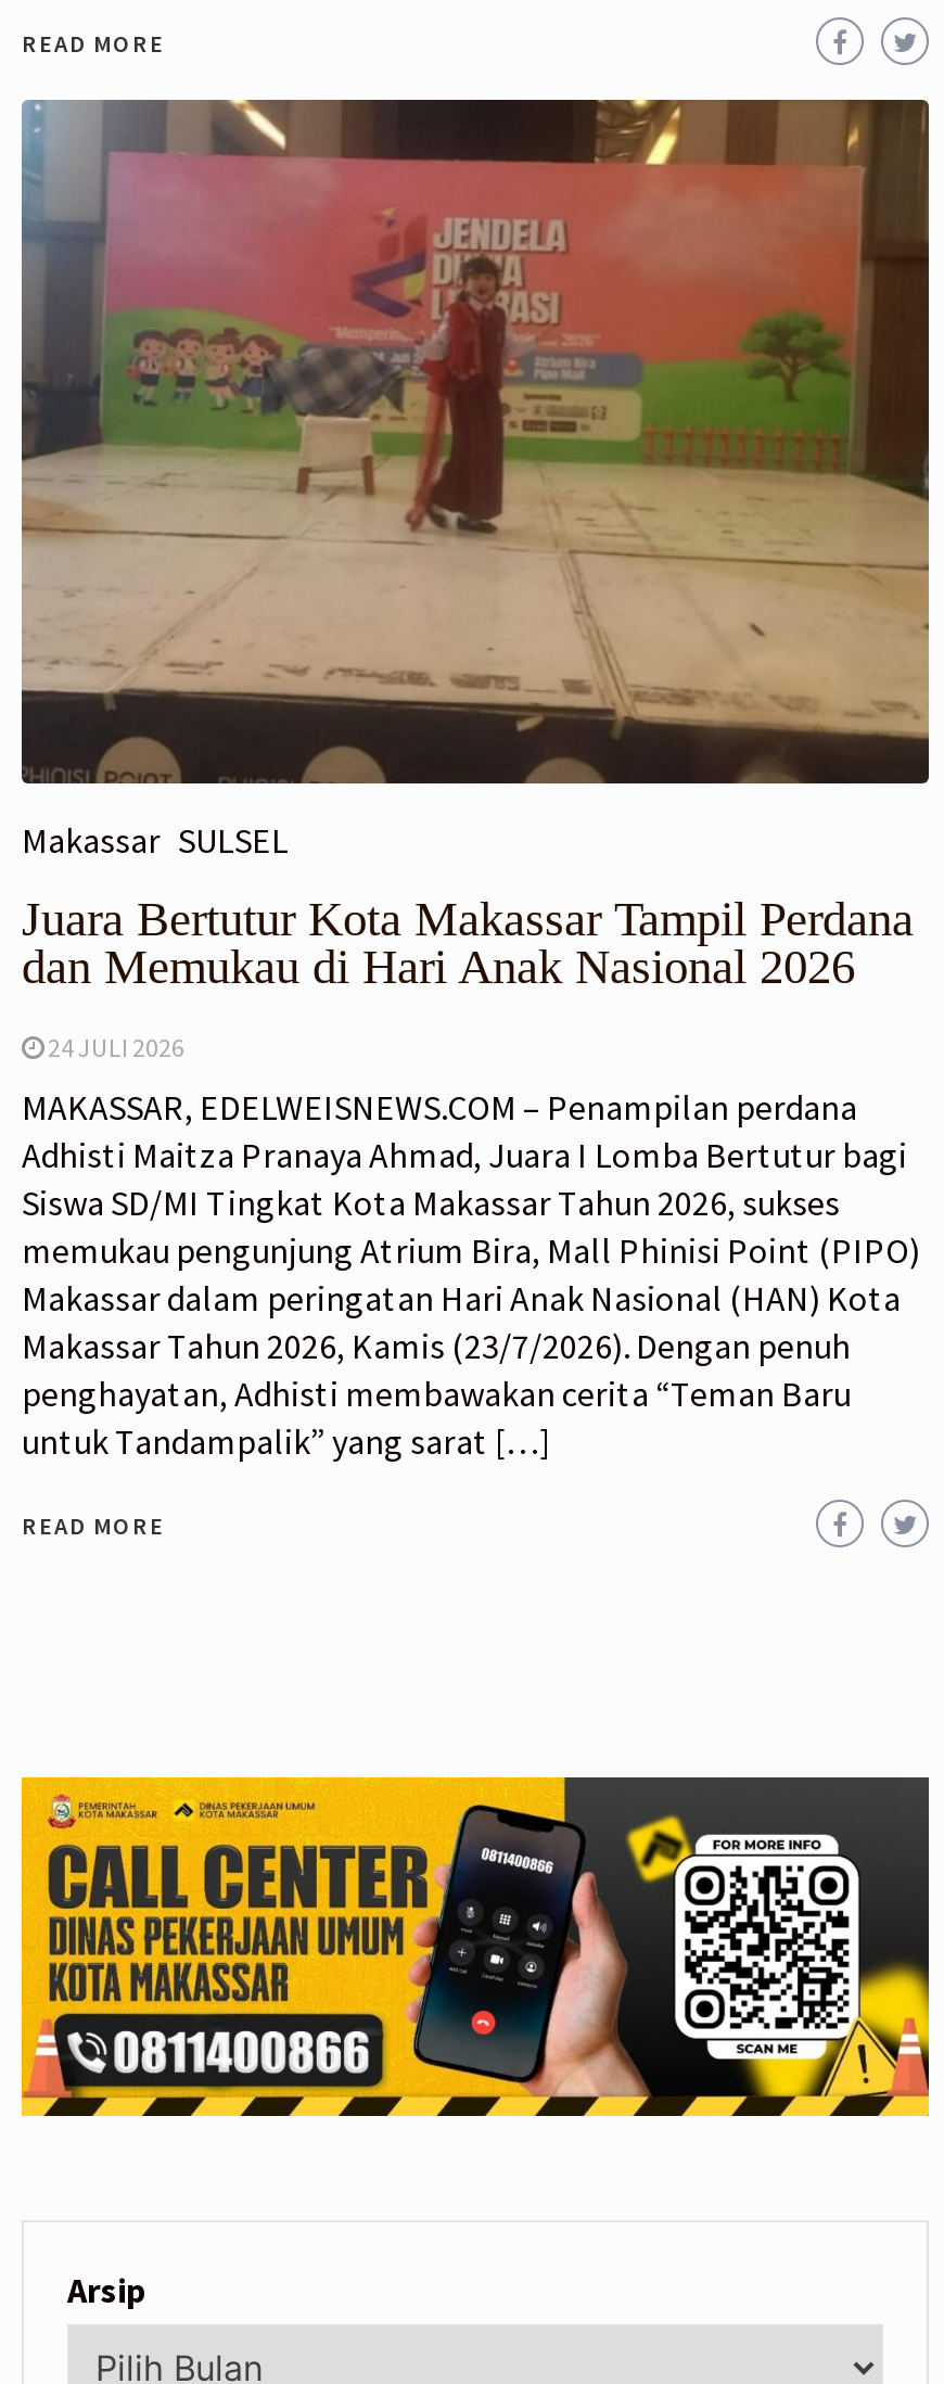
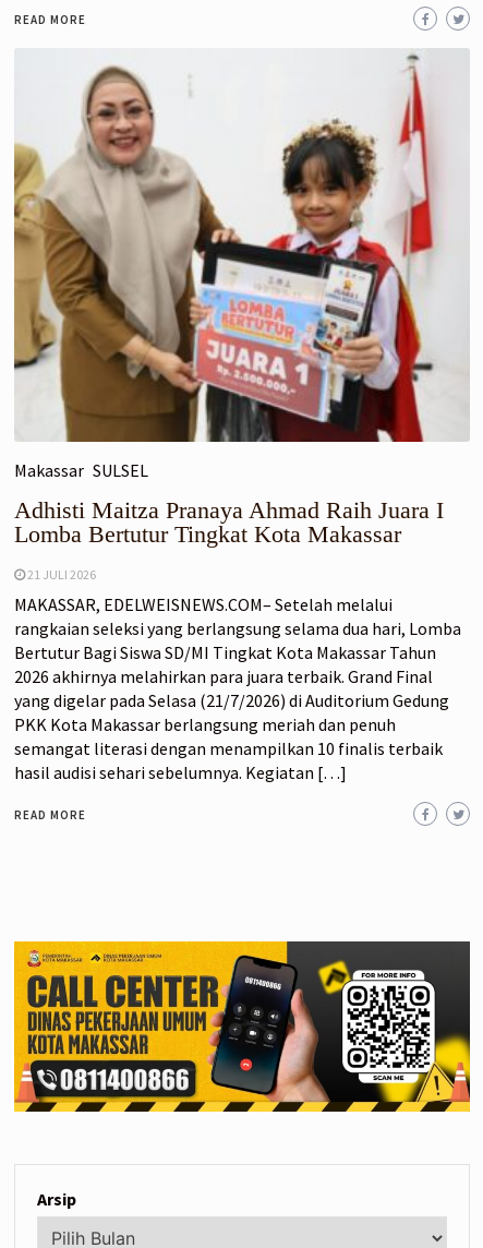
- [image]
+ [image]

- Juara Bertutur Kota Makassar Tampil Perdana
- dan Memukau di Hari Anak Nasional 2026
+ Adhisti Maitza Pranaya Ahmad Raih Juara I
+ Lomba Bertutur Tingkat Kota Makassar

- 24 JULI 2026
+ 21 JULI 2026

- MAKASSAR, EDELWEISNEWS.COM – Penampilan perdana
- Adhisti Maitza Pranaya Ahmad, Juara I Lomba Bertutur bagi
- Siswa SD/MI Tingkat Kota Makassar Tahun 2026, sukses
- memukau pengunjung Atrium Bira, Mall Phinisi Point (PIPO)
- Makassar dalam peringatan Hari Anak Nasional (HAN) Kota
- Makassar Tahun 2026, Kamis (23/7/2026). Dengan penuh
- penghayatan, Adhisti membawakan cerita “Teman Baru
- untuk Tandampalik” yang sarat […]
+ MAKASSAR, EDELWEISNEWS.COM– Setelah melalui
+ rangkaian seleksi yang berlangsung selama dua hari, Lomba
+ Bertutur Bagi Siswa SD/MI Tingkat Kota Makassar Tahun
+ 2026 akhirnya melahirkan para juara terbaik. Grand Final
+ yang digelar pada Selasa (21/7/2026) di Auditorium Gedung
+ PKK Kota Makassar berlangsung meriah dan penuh
+ semangat literasi dengan menampilkan 10 finalis terbaik
+ hasil audisi sehari sebelumnya. Kegiatan […]
